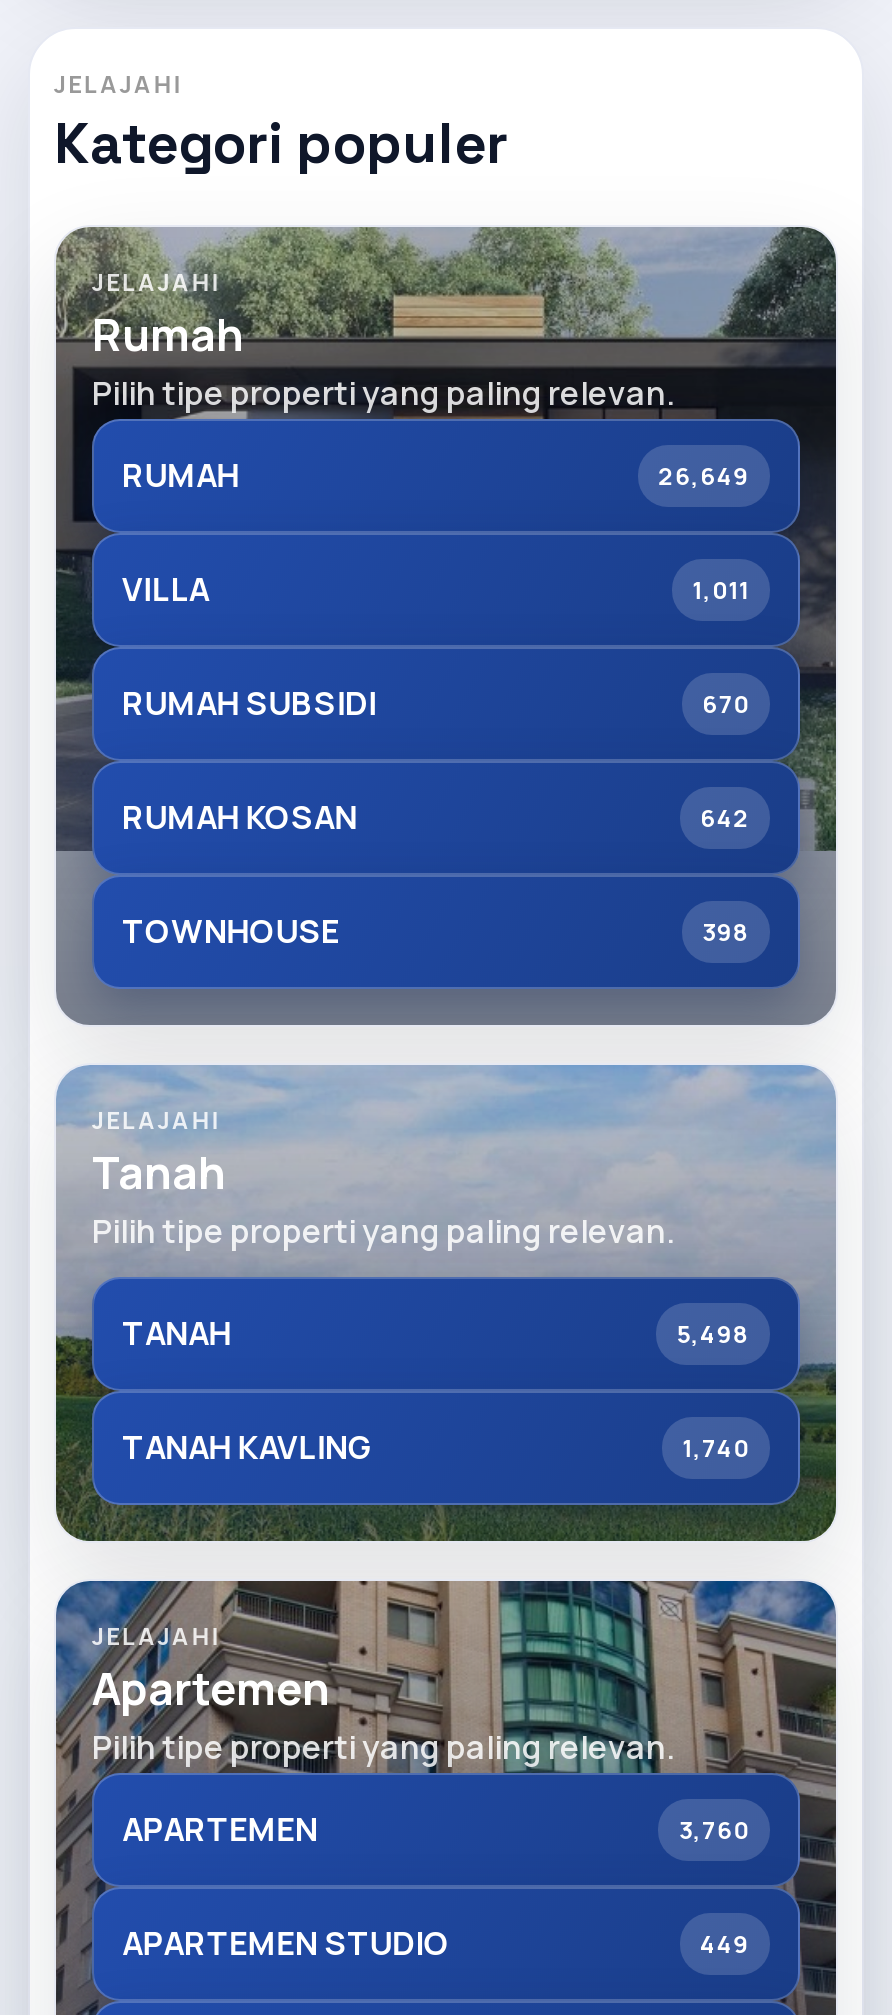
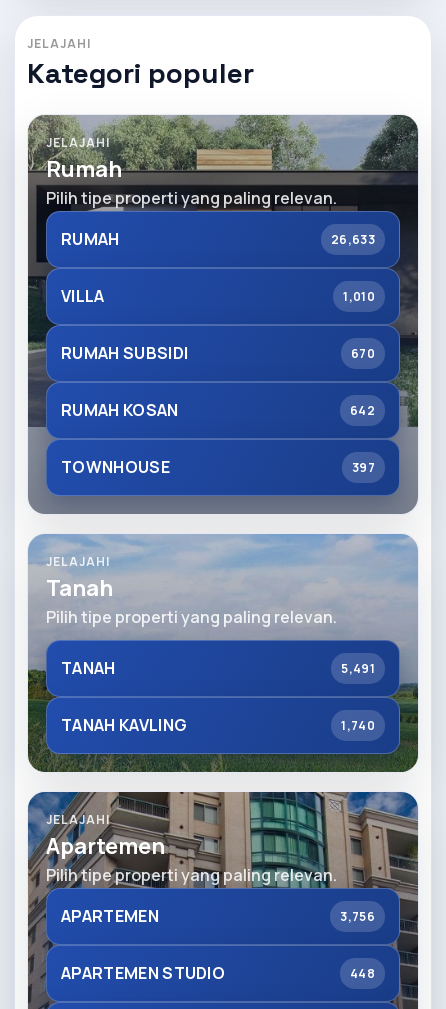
- 26,649
+ 26,633

- 1,011
+ 1,010

- 398
+ 397

- 5,498
+ 5,491

- 3,760
+ 3,756

- 449
+ 448
